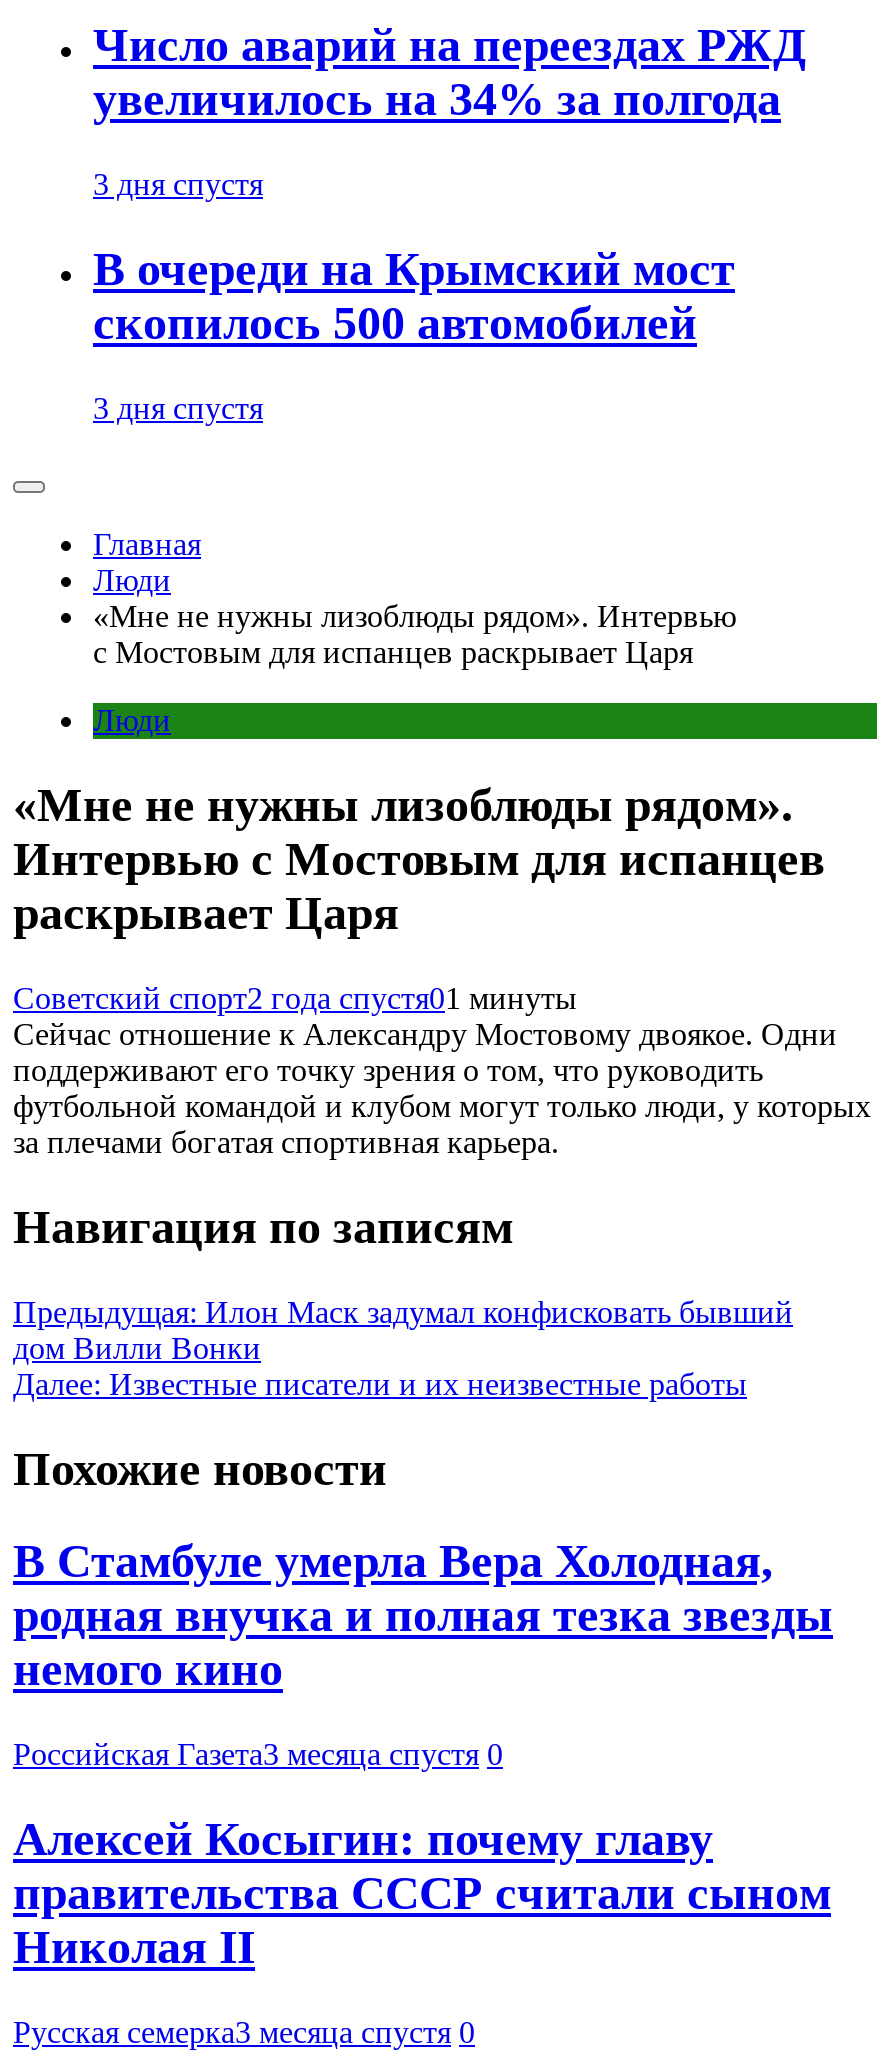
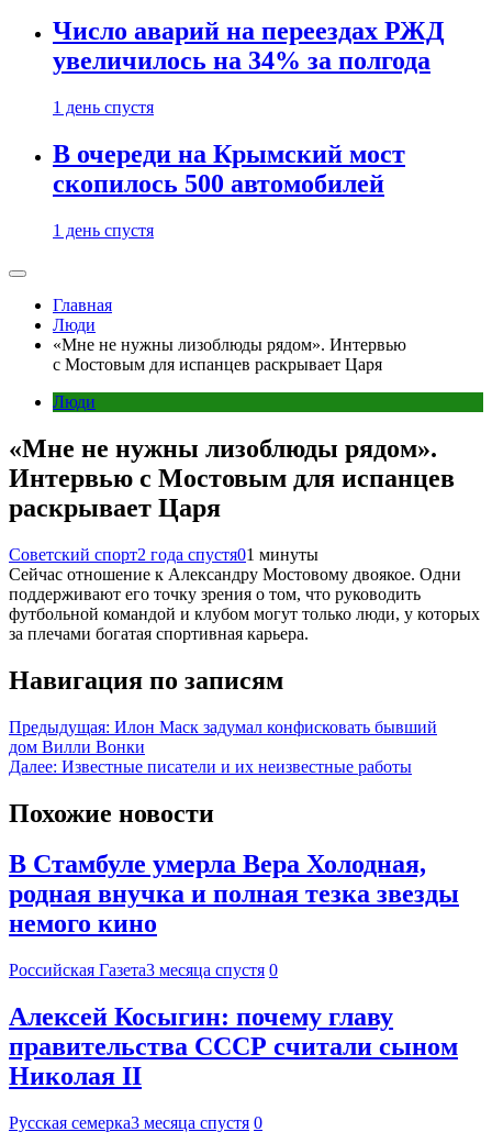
- 3 дня спустя
+ 1 день спустя

- 3 дня спустя
+ 1 день спустя
